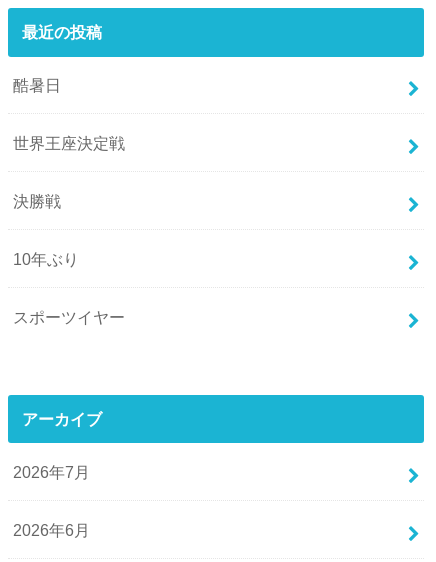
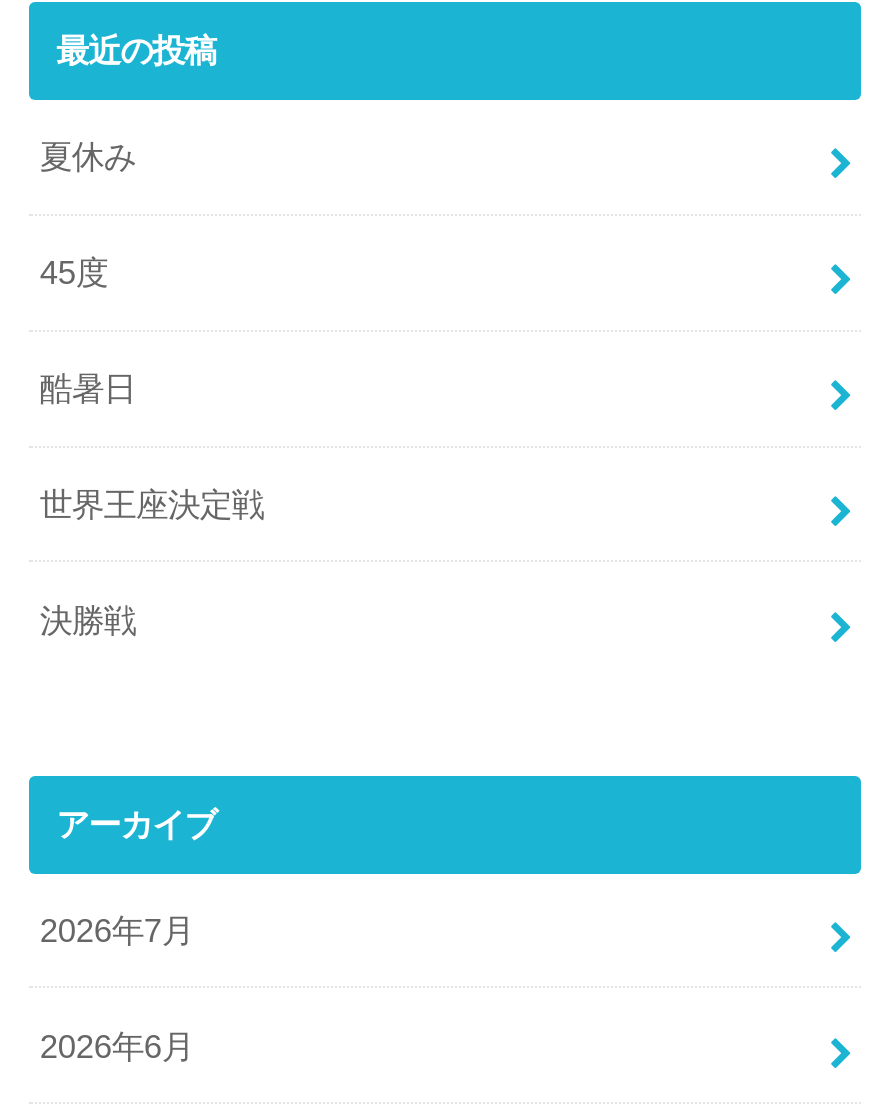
+ 夏休み
+ 45度

moved down: 酷暑日 | 世界王座決定戦 | 決勝戦

- 10年ぶり
- スポーツイヤー
